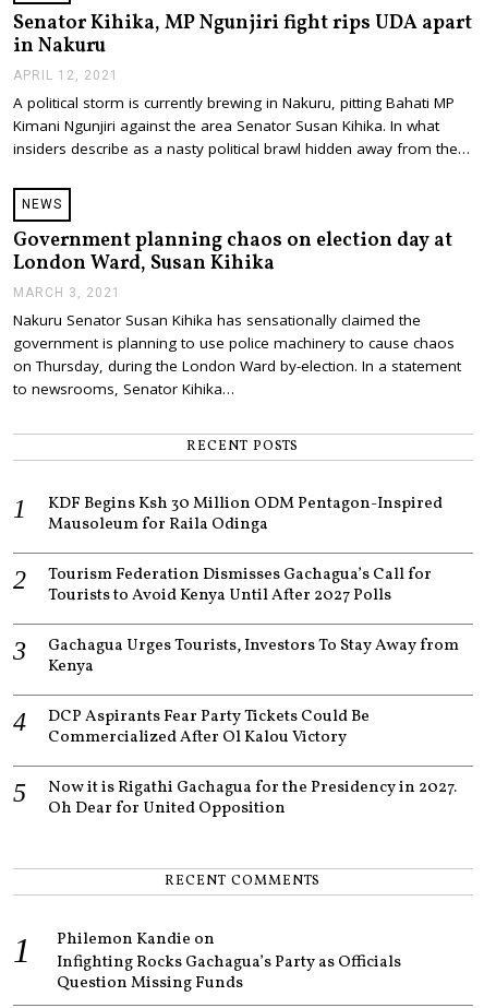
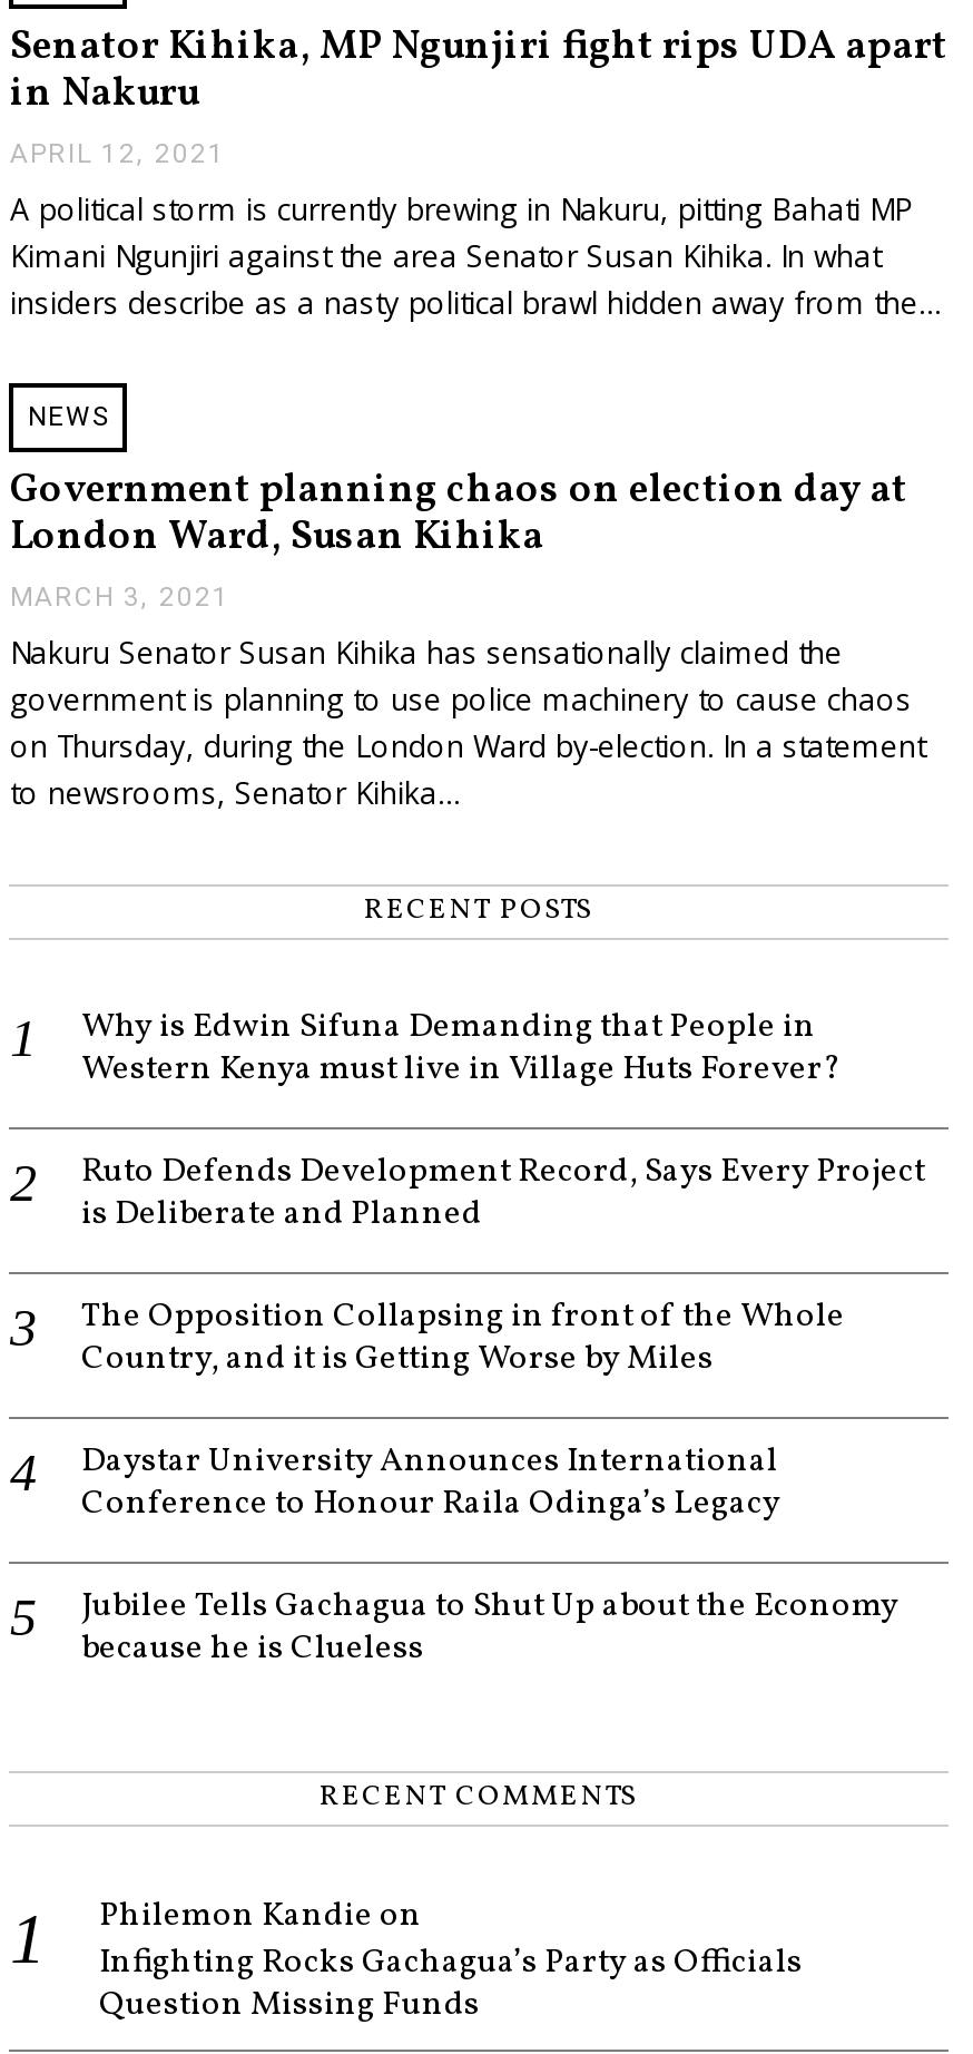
- KDF Begins Ksh 30 Million ODM Pentagon-Inspired
- Mausoleum for Raila Odinga
+ Why is Edwin Sifuna Demanding that People in
+ Western Kenya must live in Village Huts Forever?

- Tourism Federation Dismisses Gachagua’s Call for
- Tourists to Avoid Kenya Until After 2027 Polls
+ Ruto Defends Development Record, Says Every Project
+ is Deliberate and Planned

- Gachagua Urges Tourists, Investors To Stay Away from
- Kenya
+ The Opposition Collapsing in front of the Whole
+ Country, and it is Getting Worse by Miles

- DCP Aspirants Fear Party Tickets Could Be
- Commercialized After Ol Kalou Victory
+ Daystar University Announces International
+ Conference to Honour Raila Odinga’s Legacy

- Now it is Rigathi Gachagua for the Presidency in 2027.
- Oh Dear for United Opposition
+ Jubilee Tells Gachagua to Shut Up about the Economy
+ because he is Clueless
